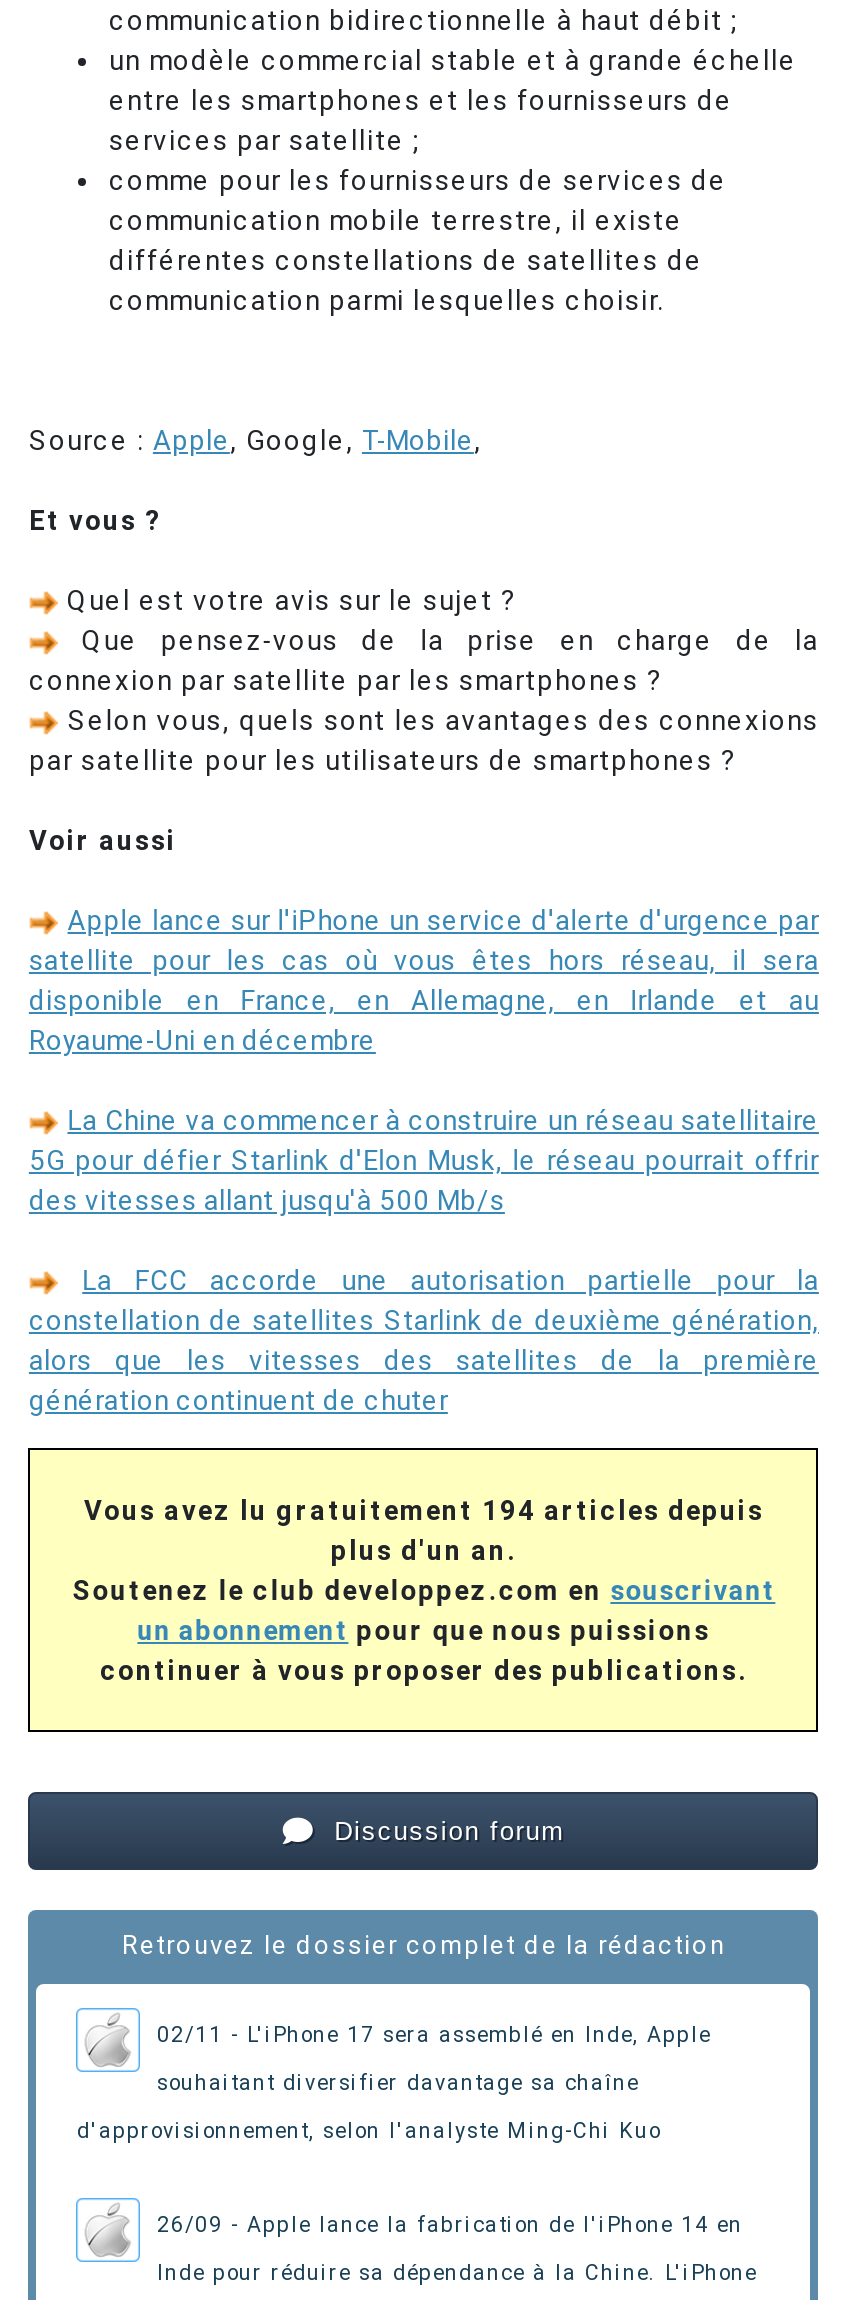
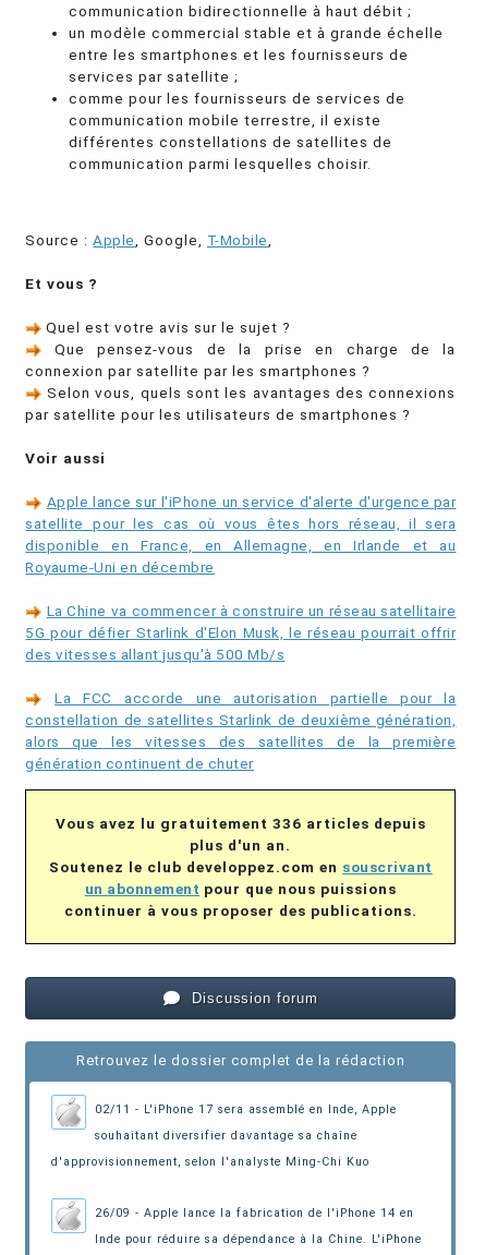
- Vous avez lu gratuitement 194 articles depuis
+ Vous avez lu gratuitement 336 articles depuis
